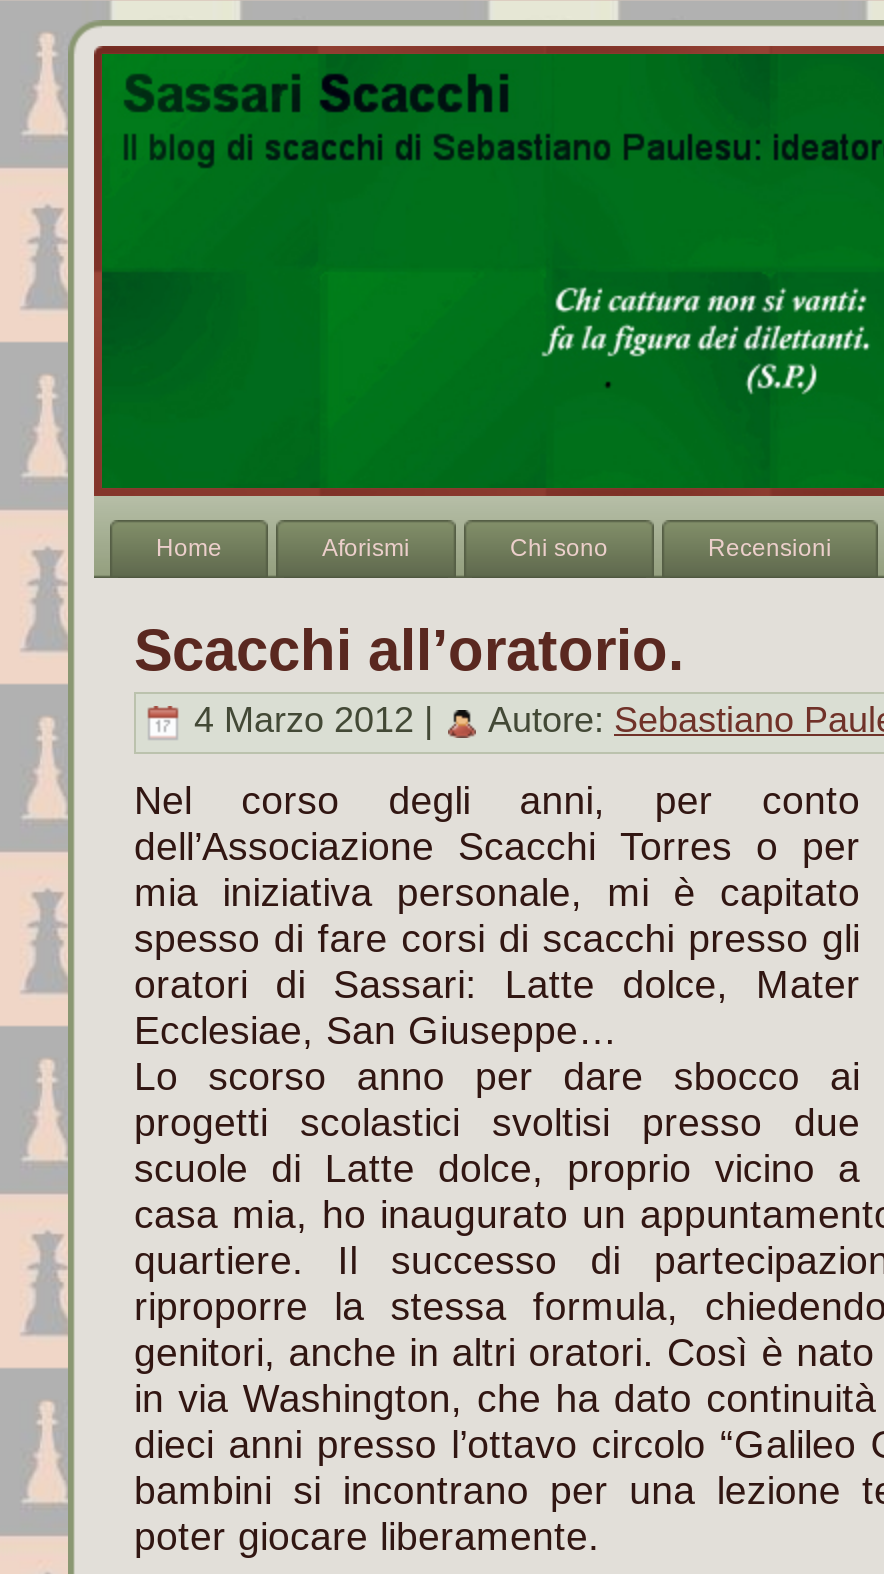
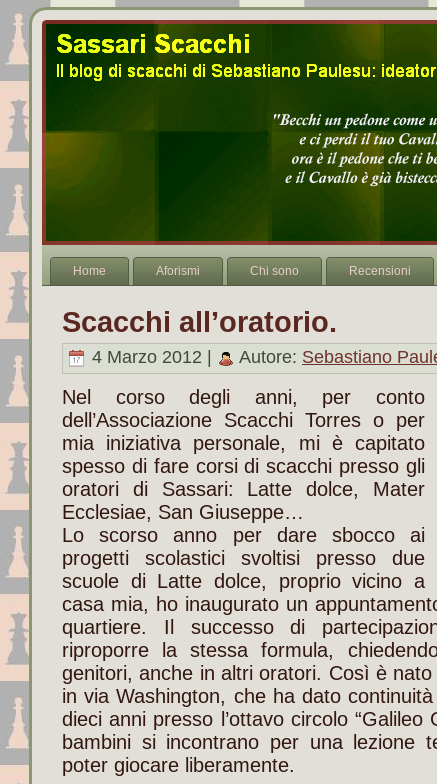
- [image]
+ [image]
